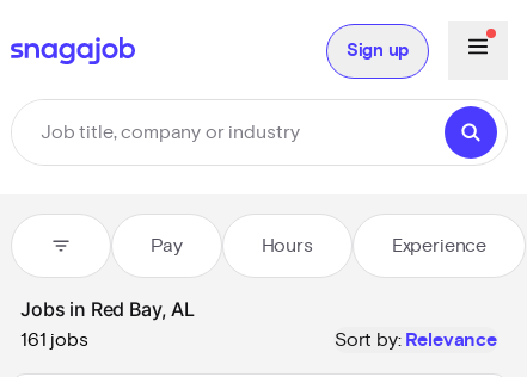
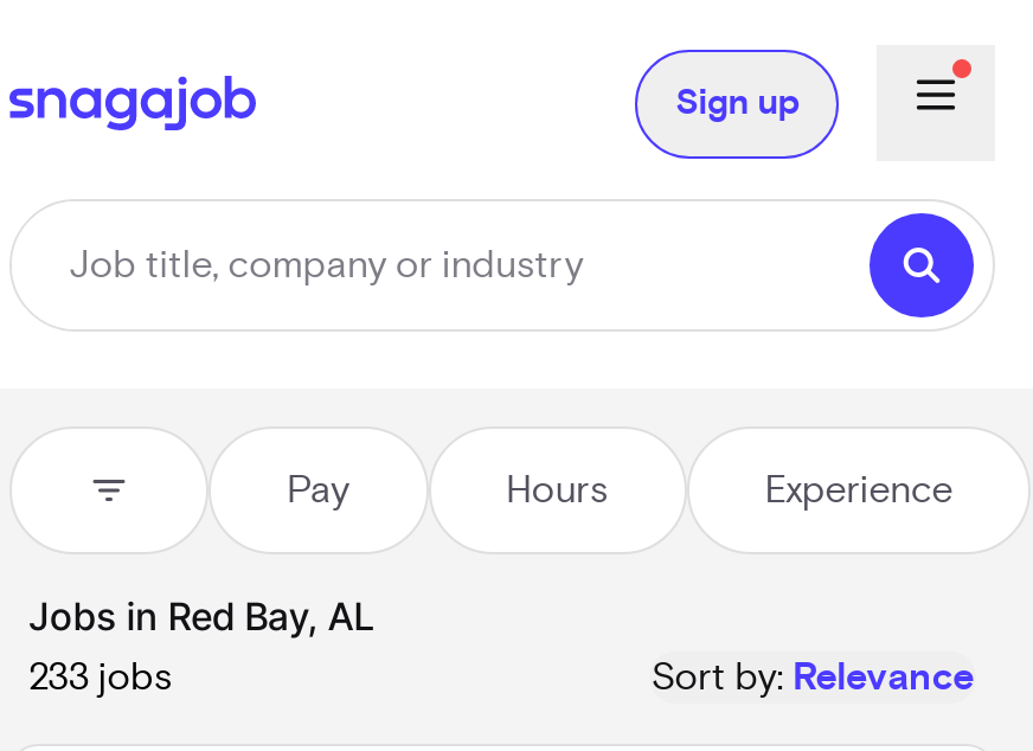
- 161 jobs
+ 233 jobs
